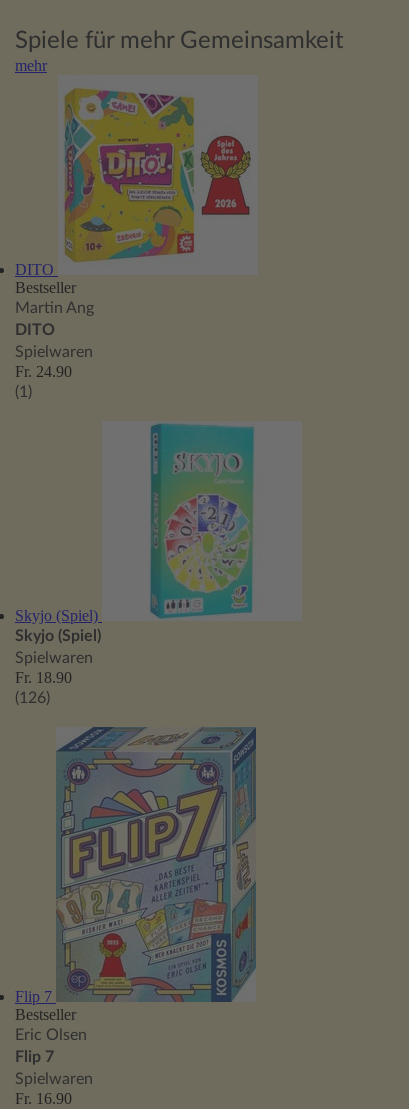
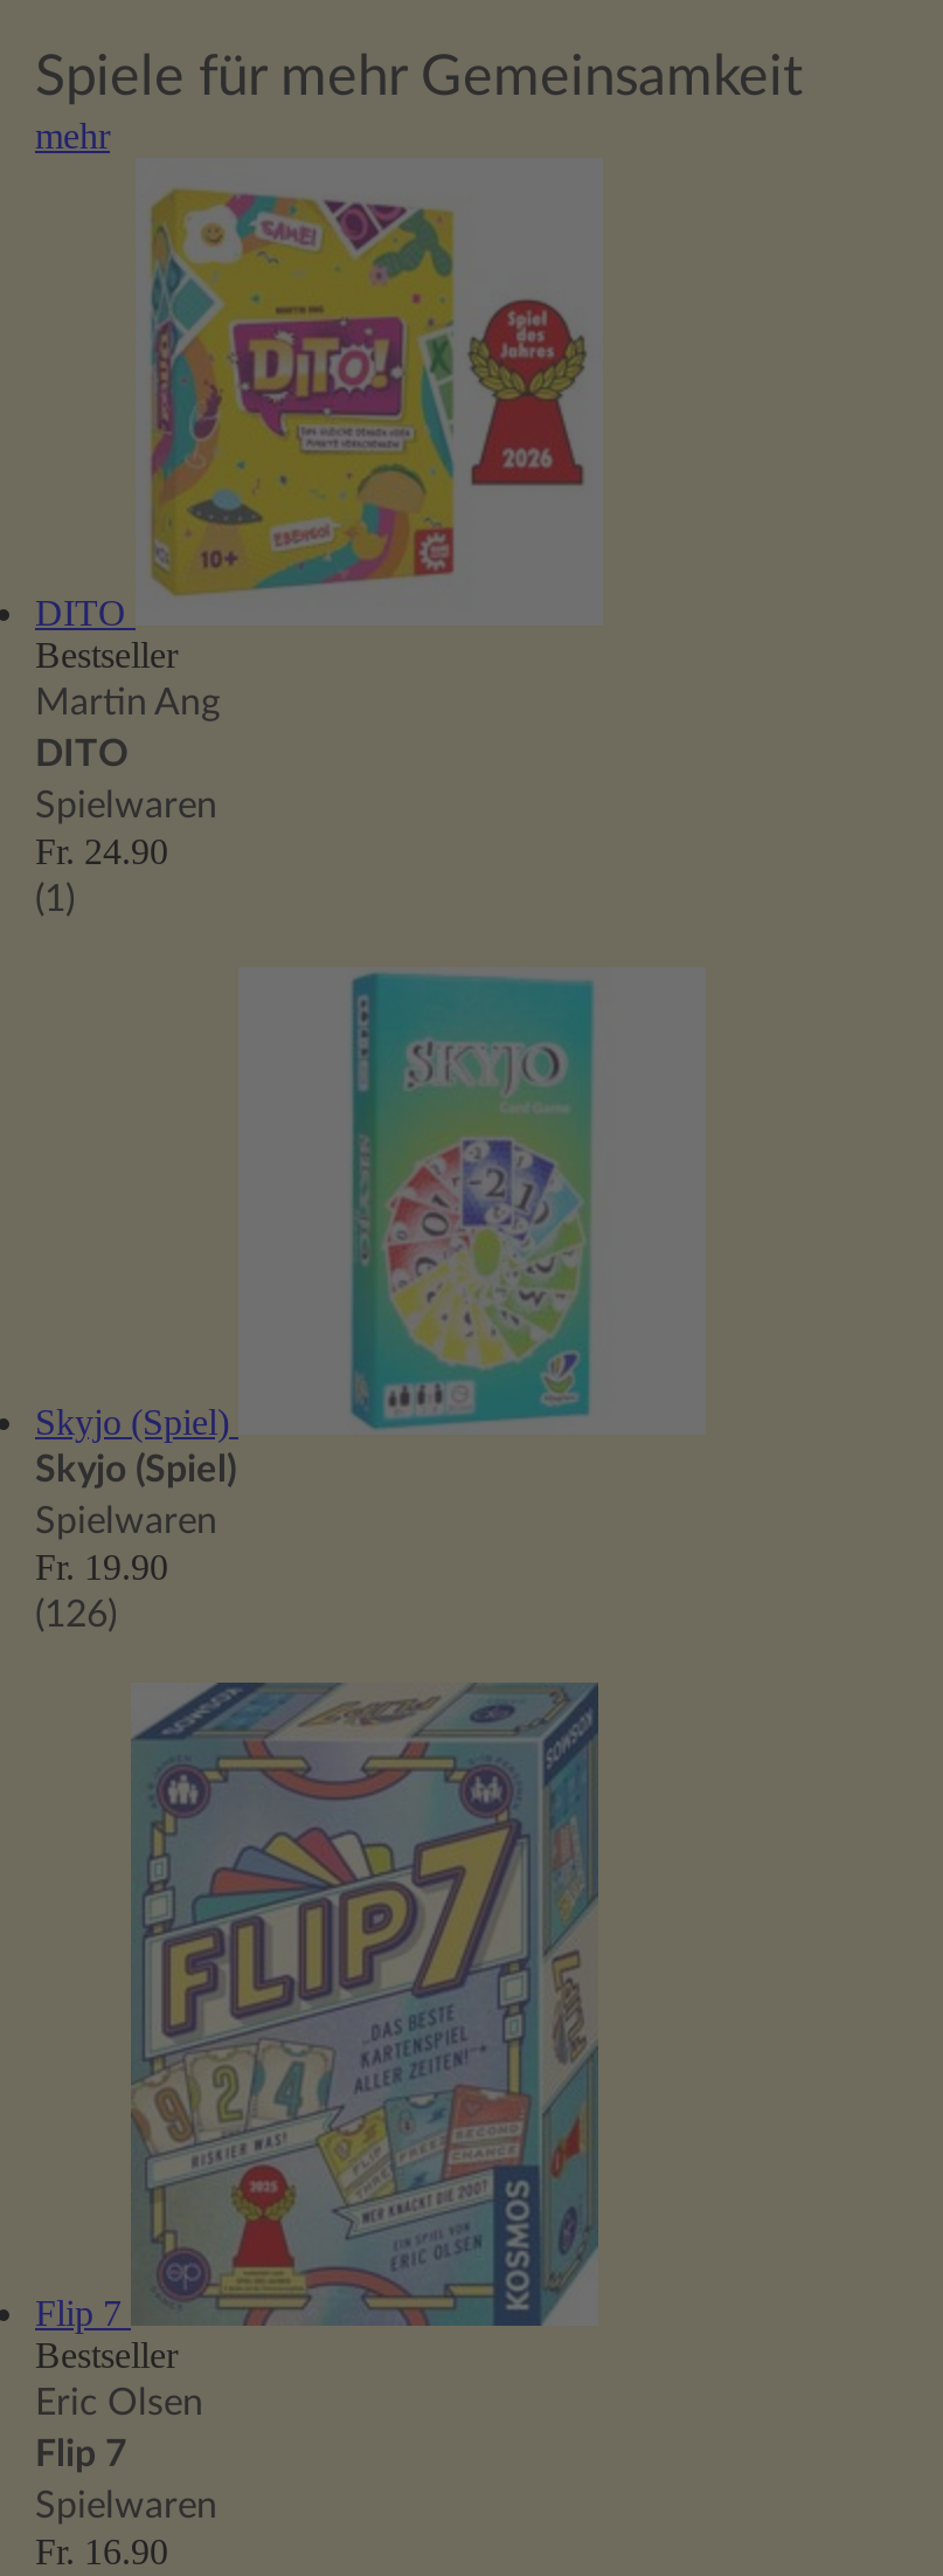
- Fr. 18.90
+ Fr. 19.90
